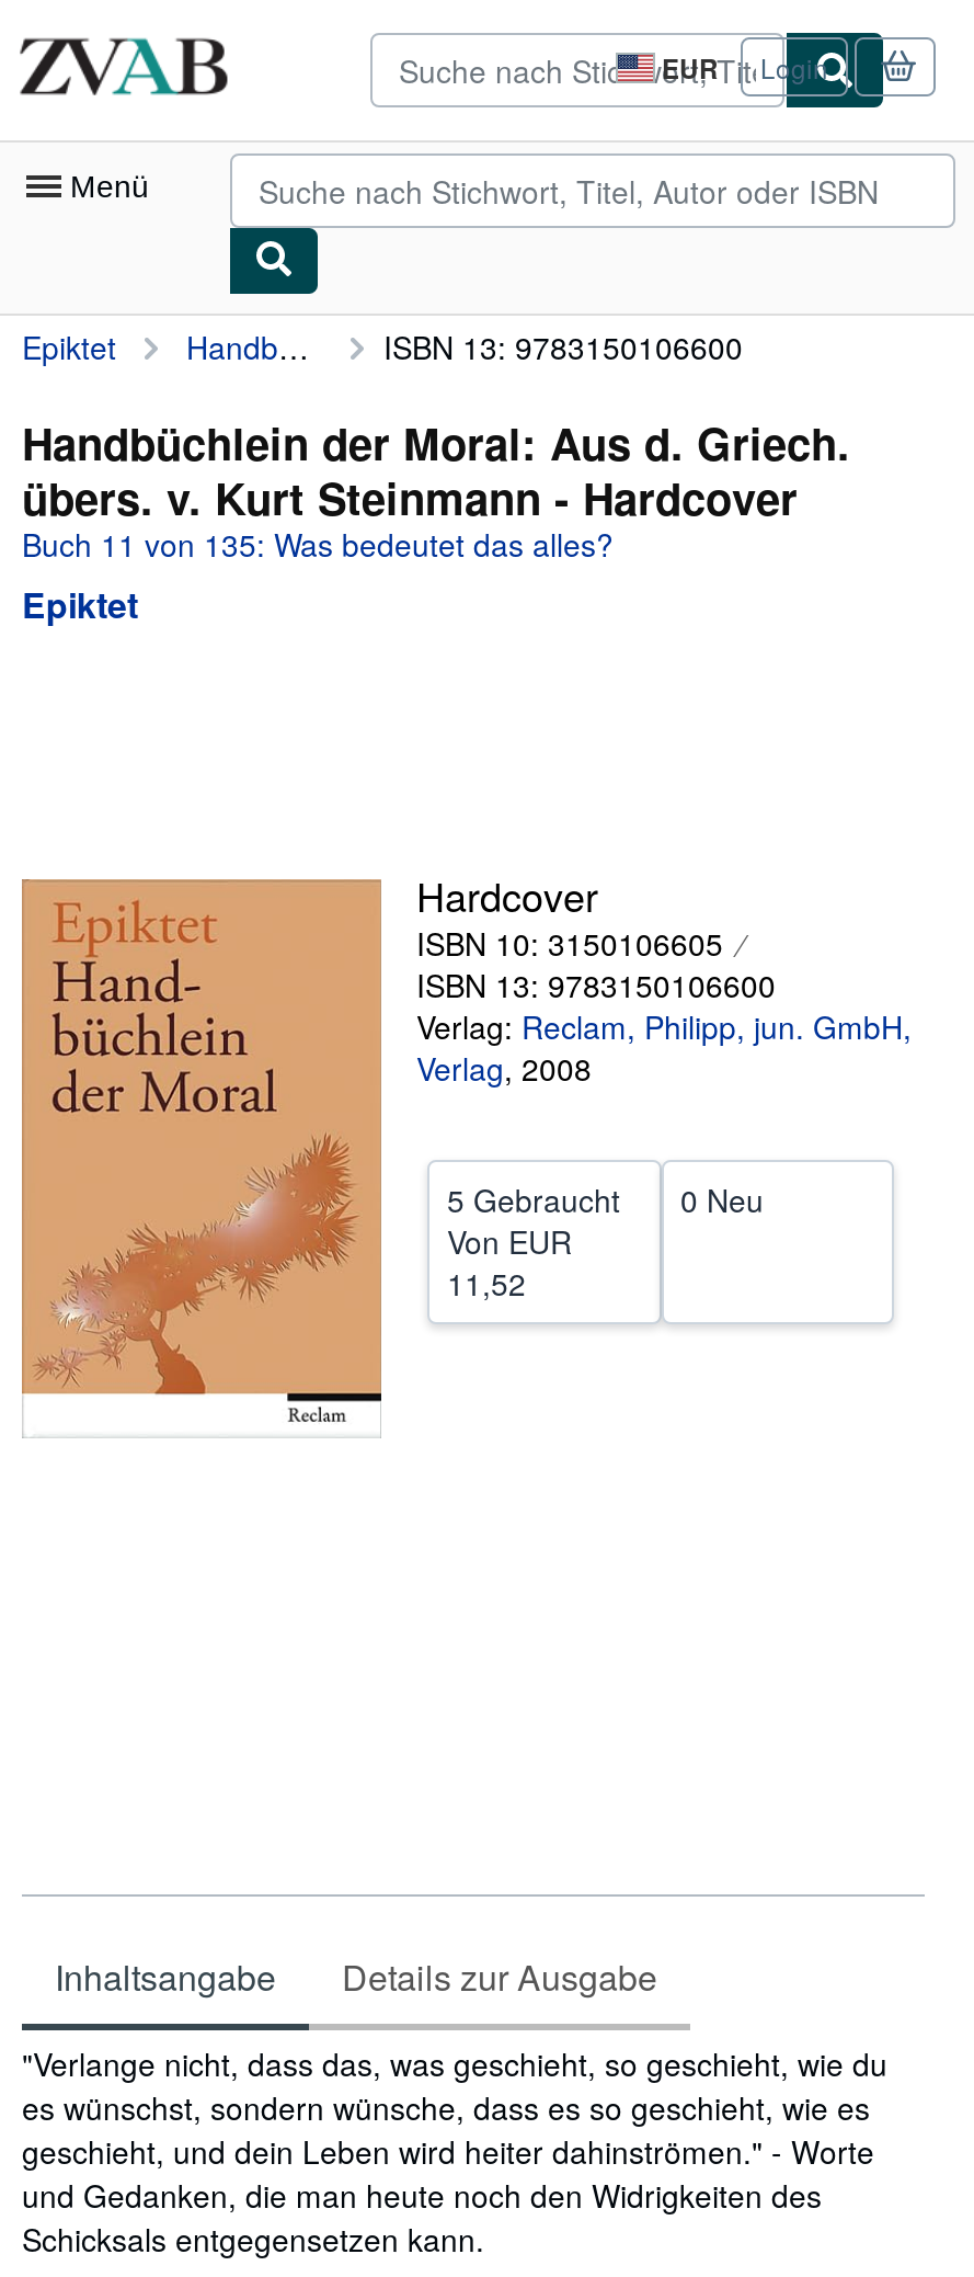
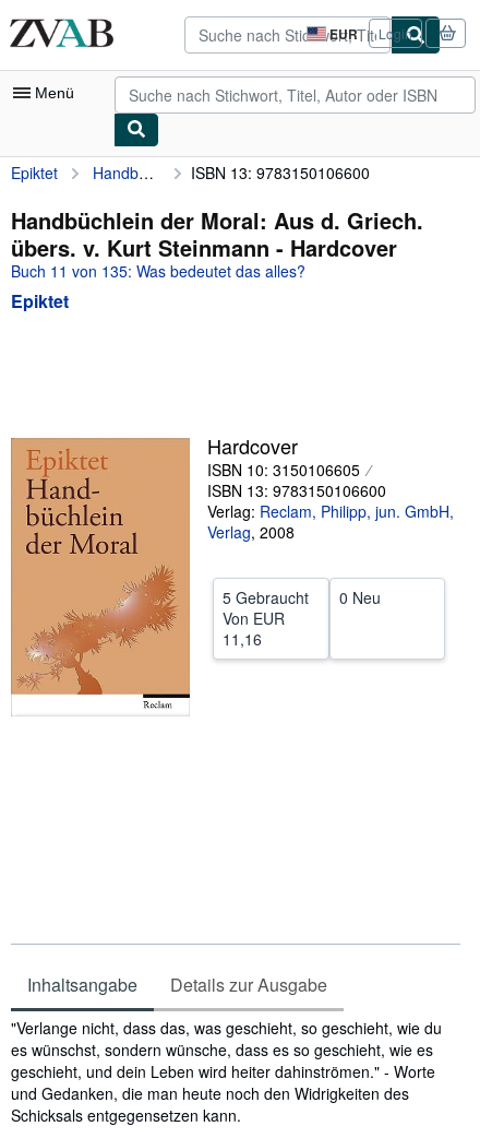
- 11,52
+ 11,16
